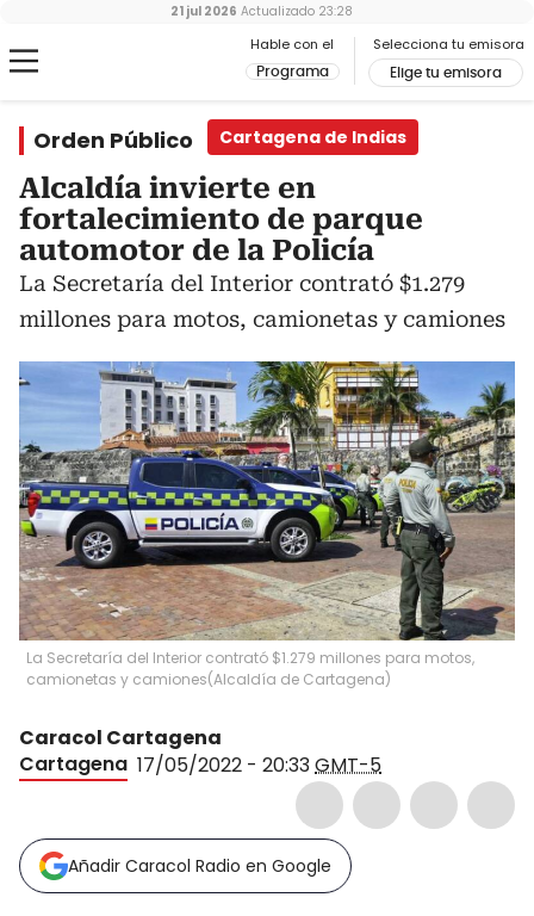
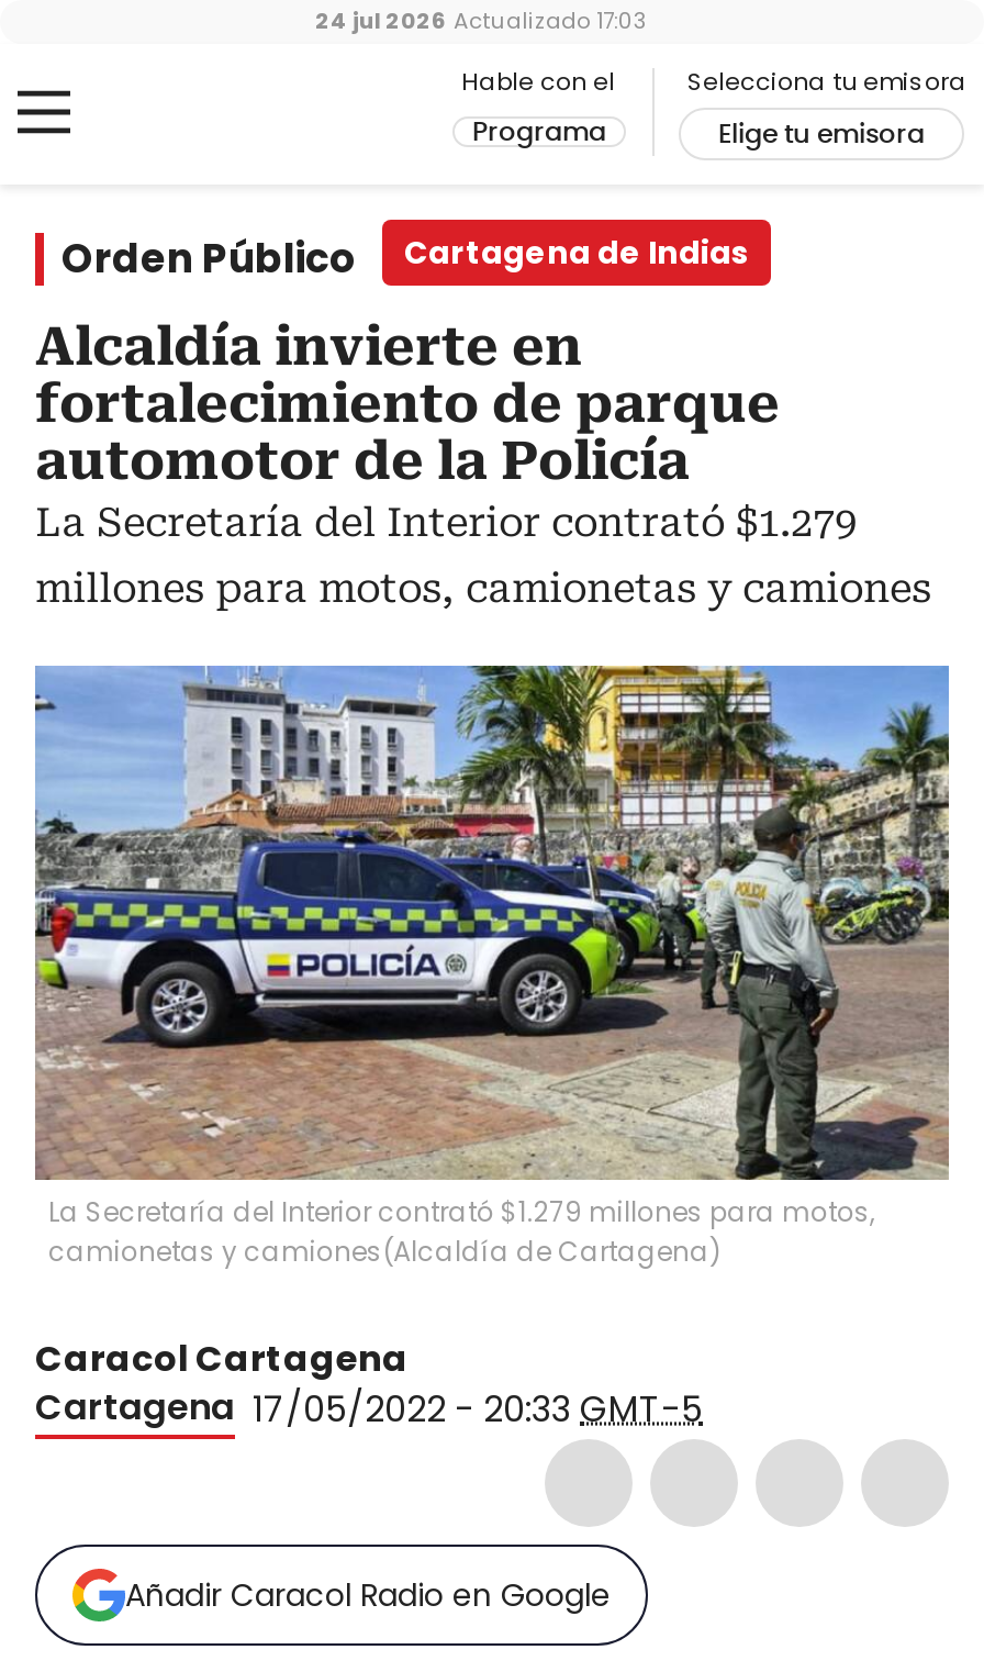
- 21 jul 2026 Actualizado 23:28
+ 24 jul 2026 Actualizado 17:03
